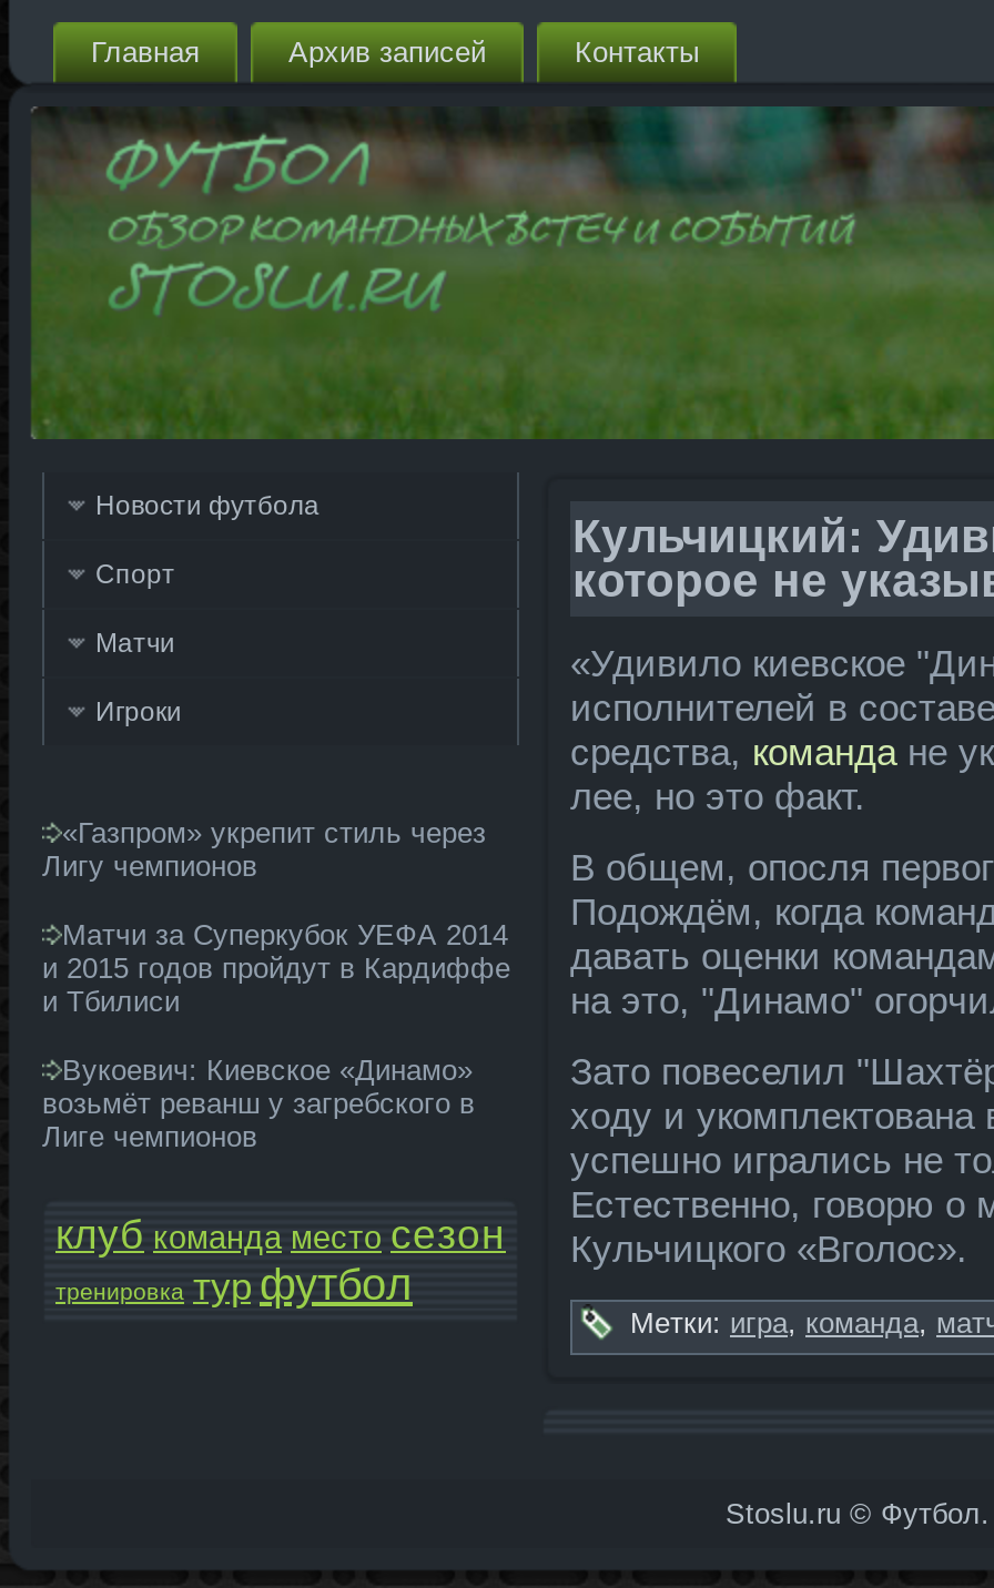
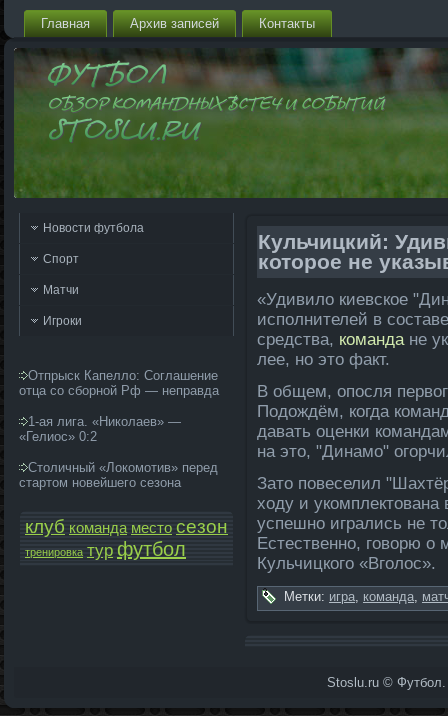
- «Газпром» укрепит стиль через
- Лигу чемпионов
+ Отпрыск Капелло: Соглашение
+ отца со сборной Рф — неправда

- Матчи за Суперкубок УЕФА 2014
- и 2015 годов пройдут в Кардиффе
- и Тбилиси
+ 1-ая лига. «Николаев» —
+ «Гелиос» 0:2

- Вукоевич: Киевское «Динамо»
- возьмёт реванш у загребского в
- Лиге чемпионов
+ Столичный «Локомотив» перед
+ стартом новейшего сезона

moved up: клуб команда место сезон | тренировка тур футбол
